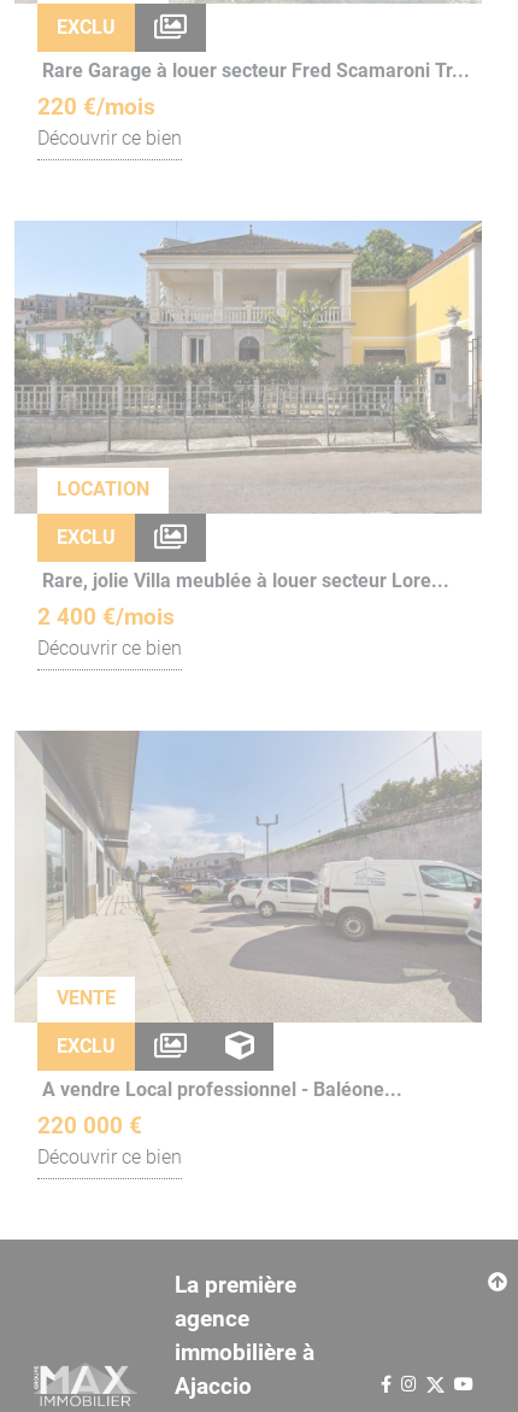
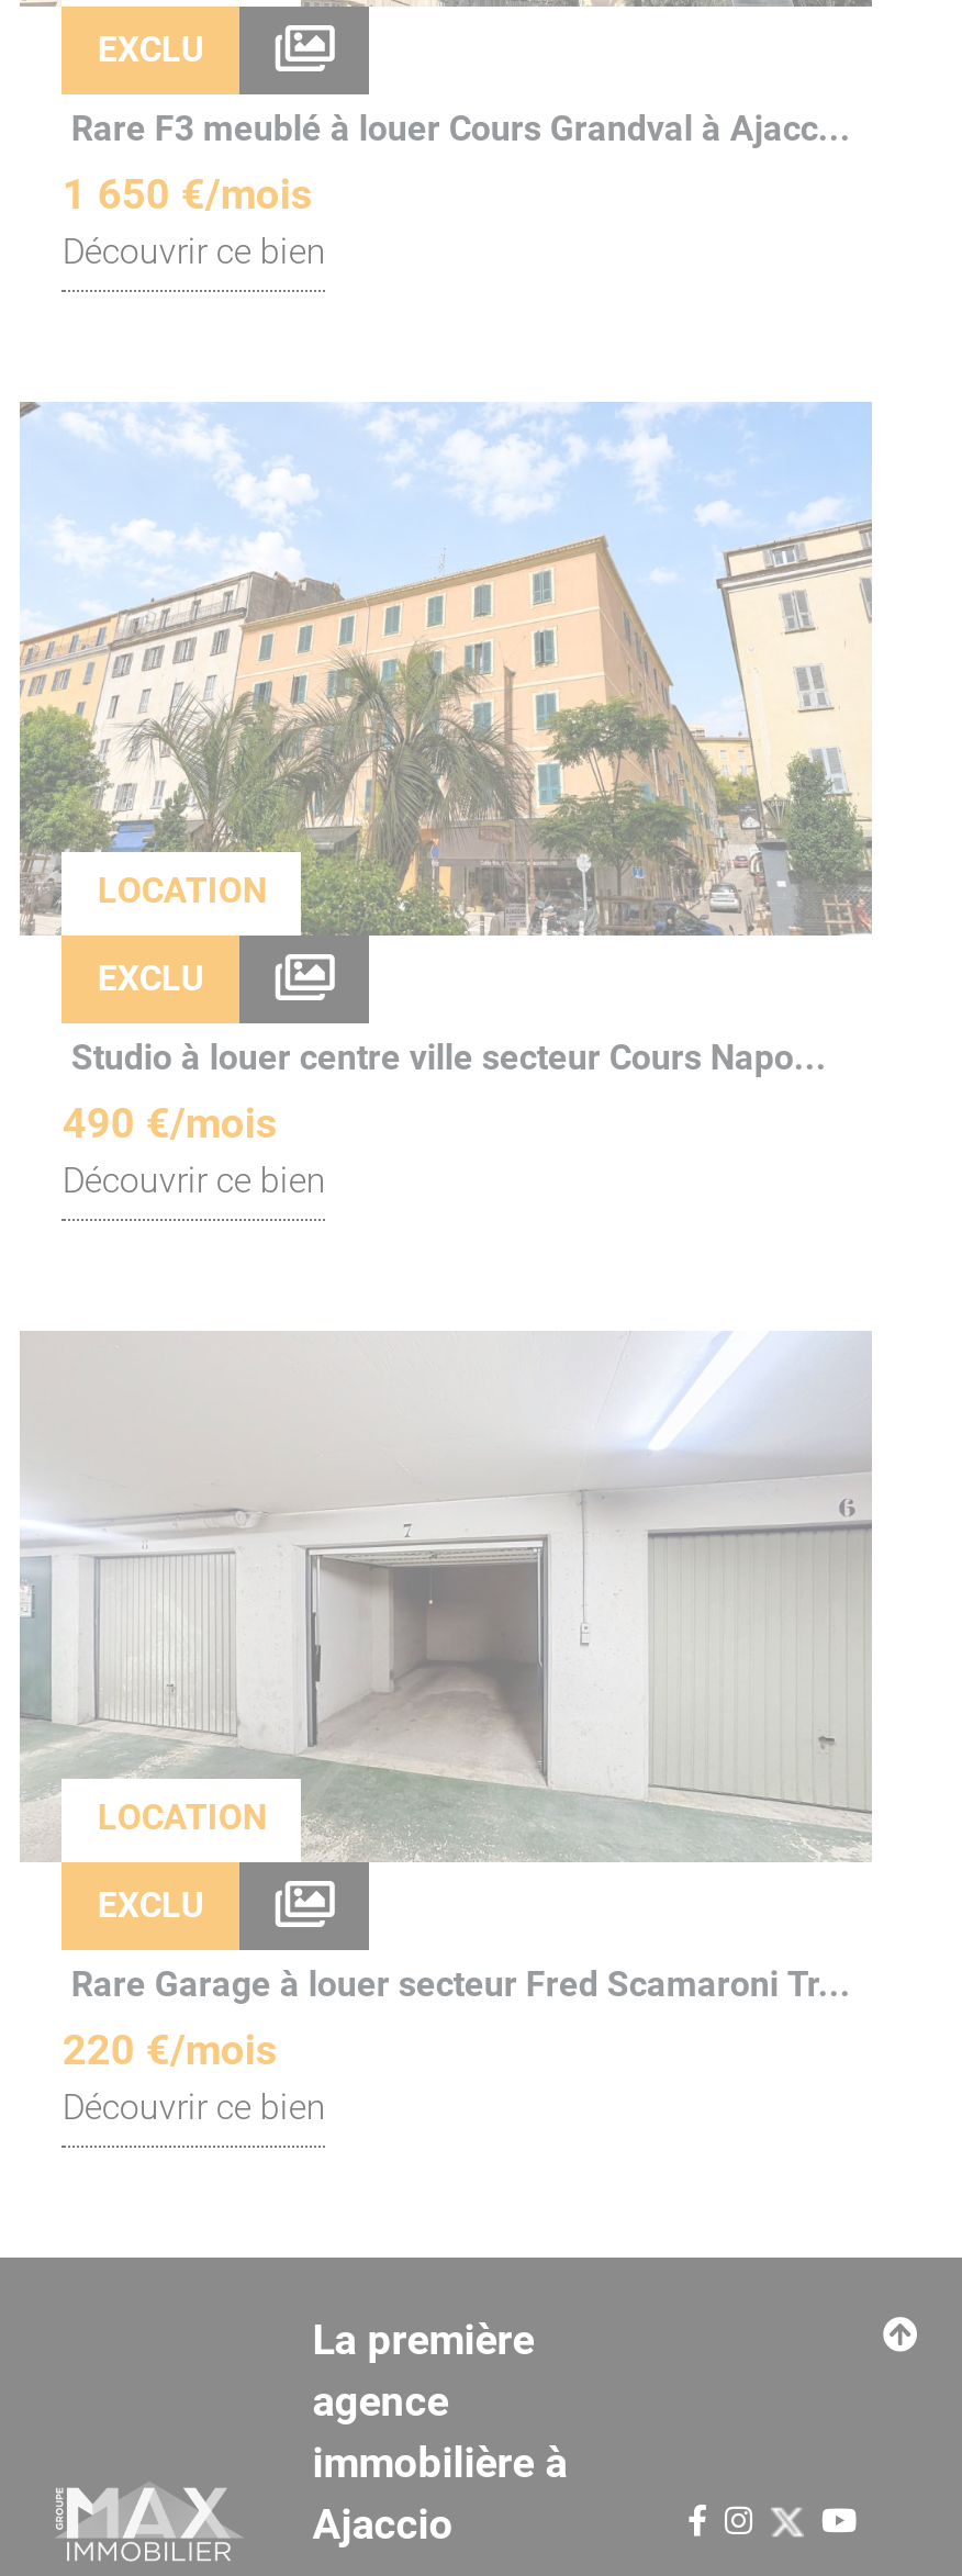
+ Rare F3 meublé à louer Cours Grandval à Ajacc...
+ 1 650 €/mois

moved down: Rare Garage à louer secteur Fred Scamaroni Tr... | 220 €/mois

- [image]
+ [image]

- Rare, jolie Villa meublée à louer secteur Lore...
- 2 400 €/mois
+ Studio à louer centre ville secteur Cours Napo...
+ 490 €/mois

- [image]
- VENTE
+ [image]
+ LOCATION

- A vendre Local professionnel - Baléone...
- 220 000 €
